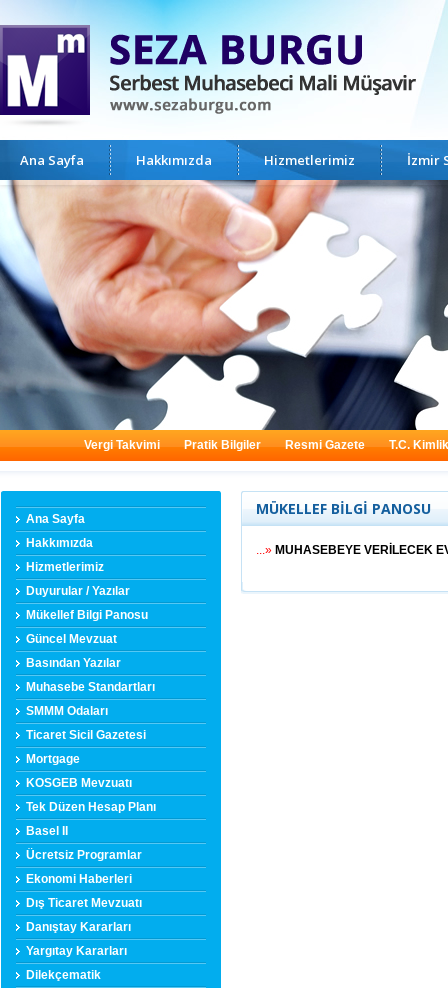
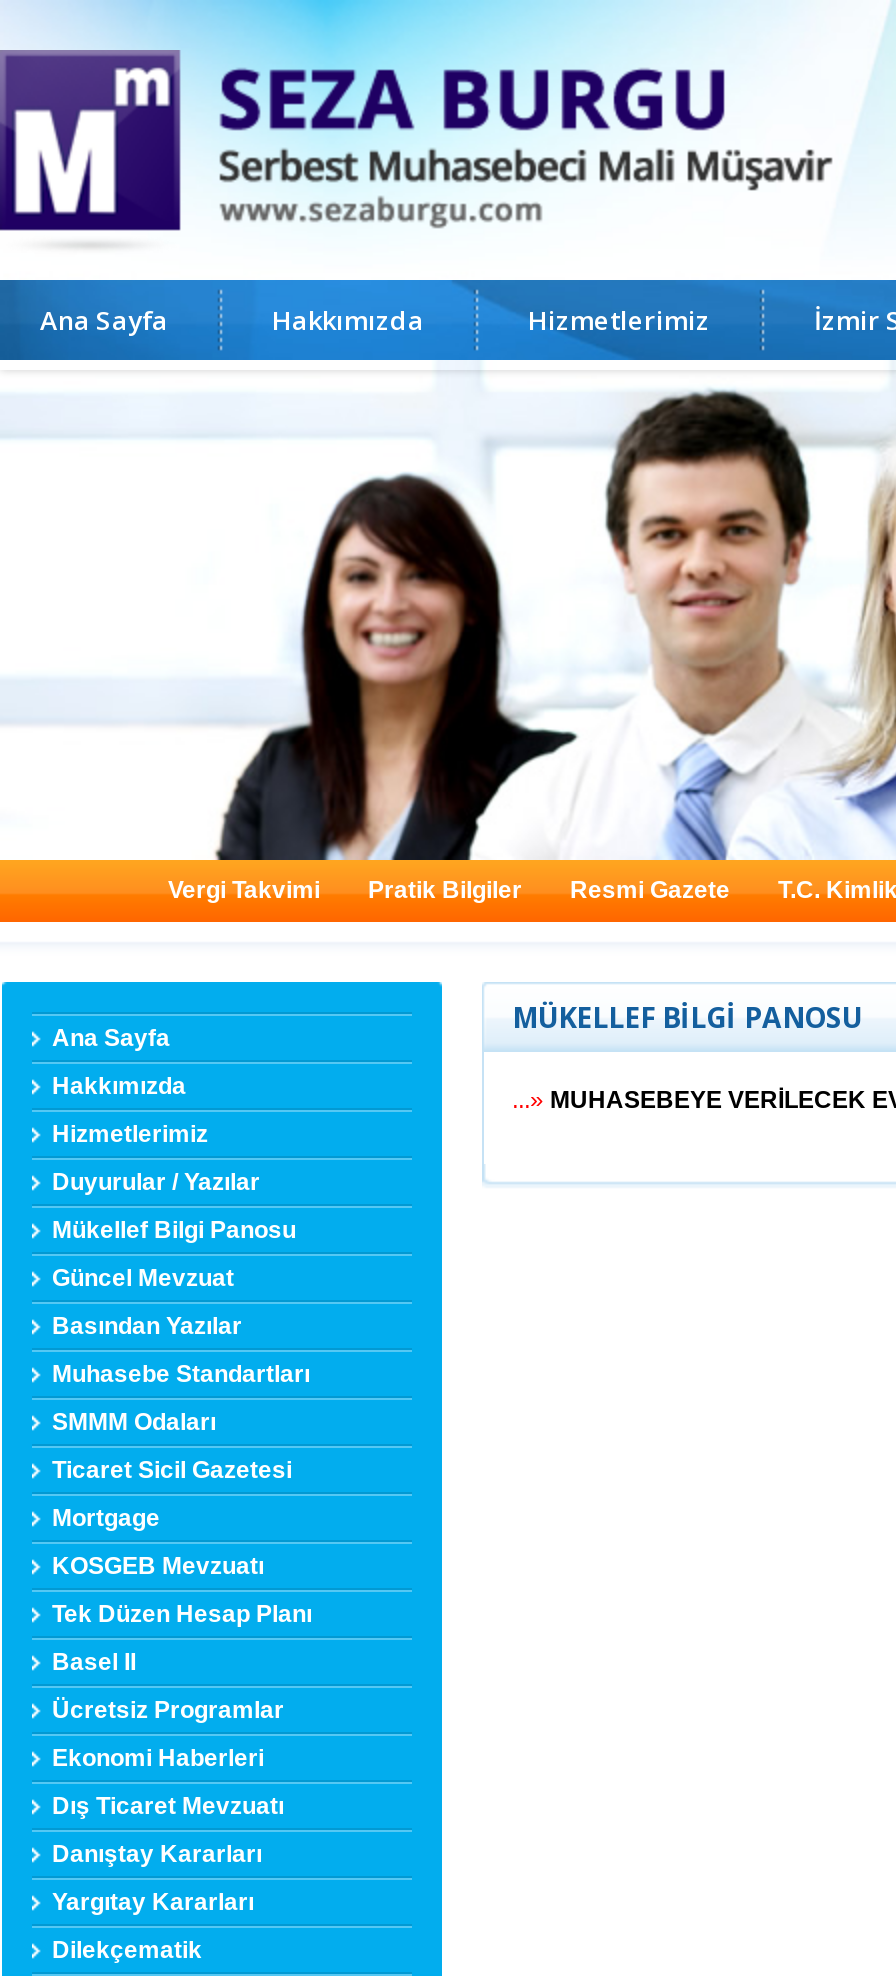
- [image]
+ [image]
